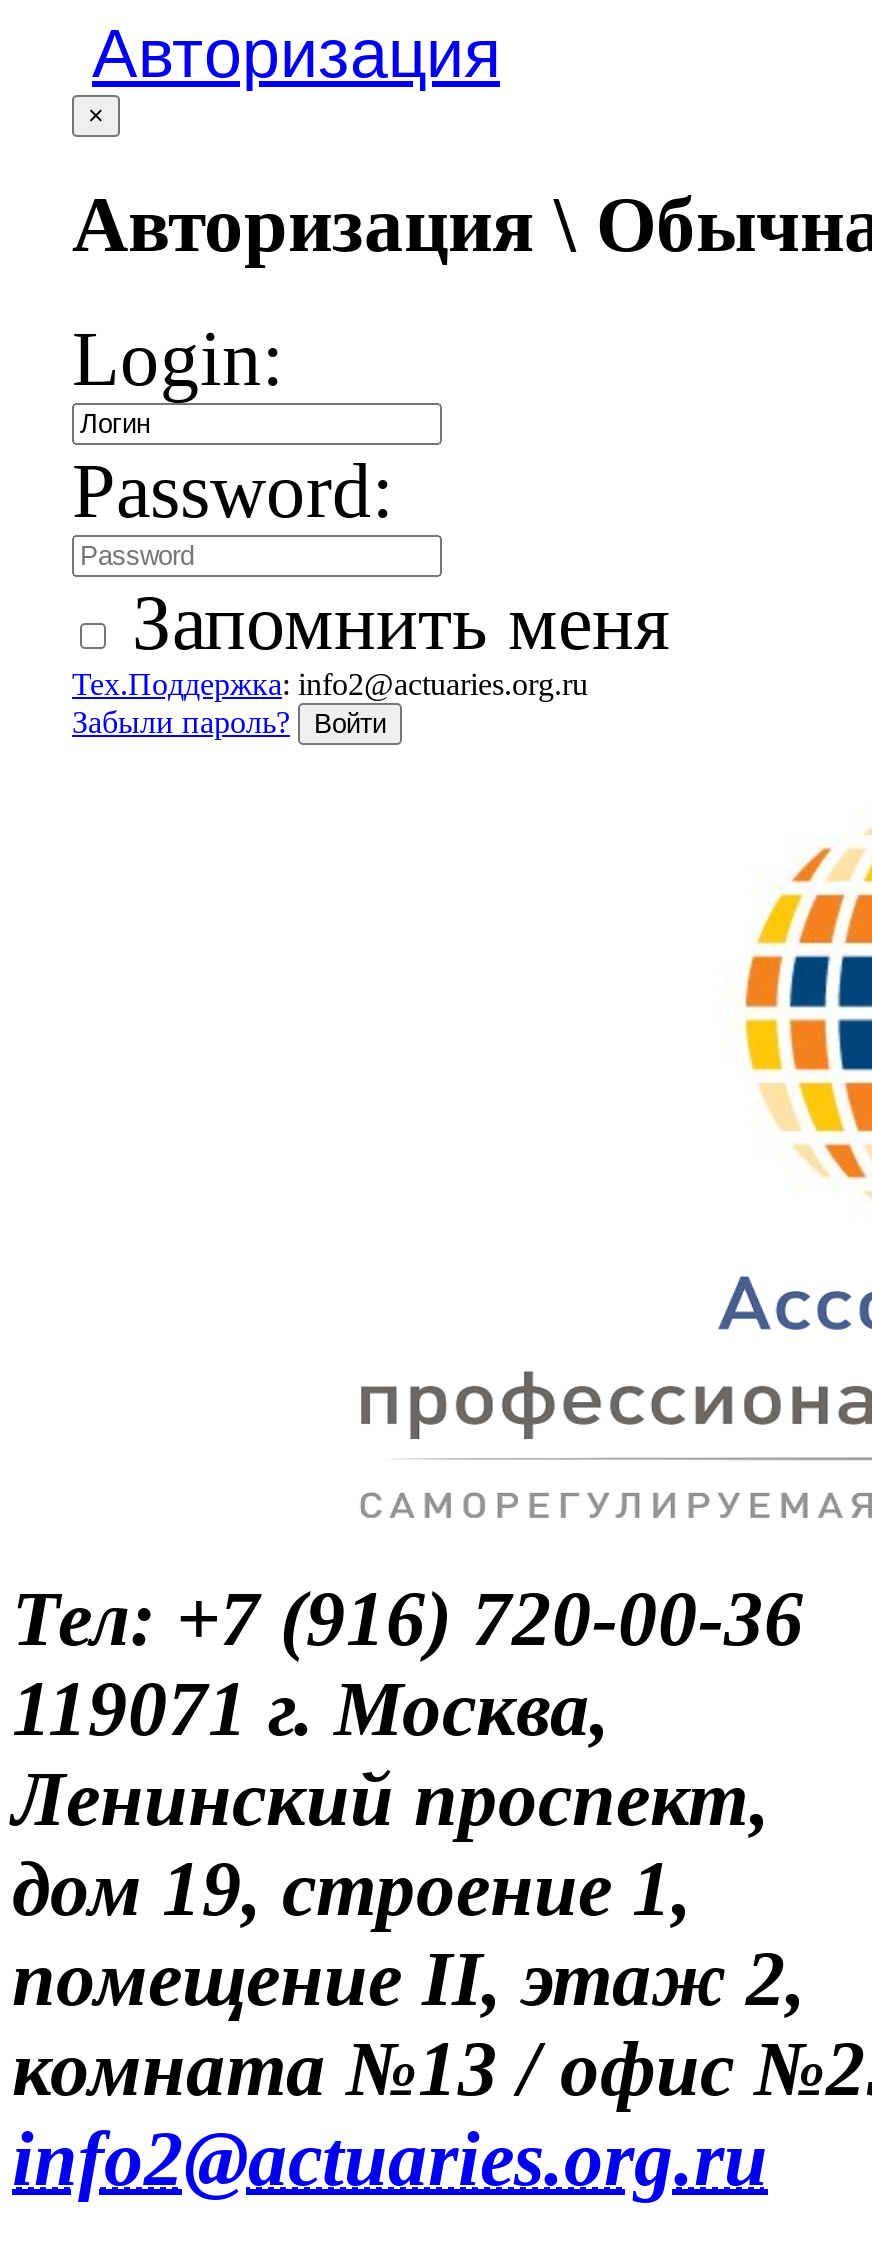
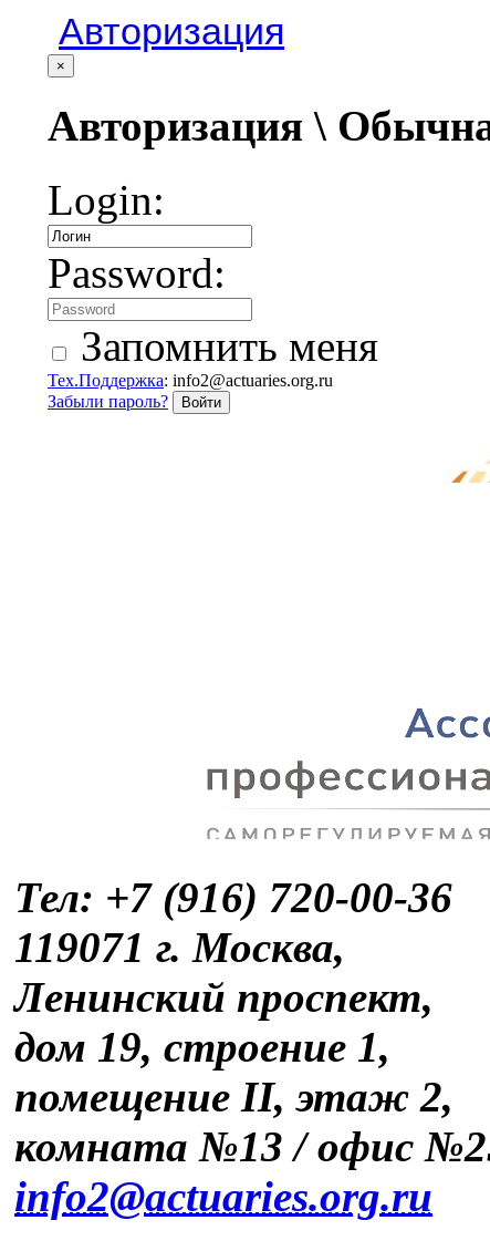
- [image]
